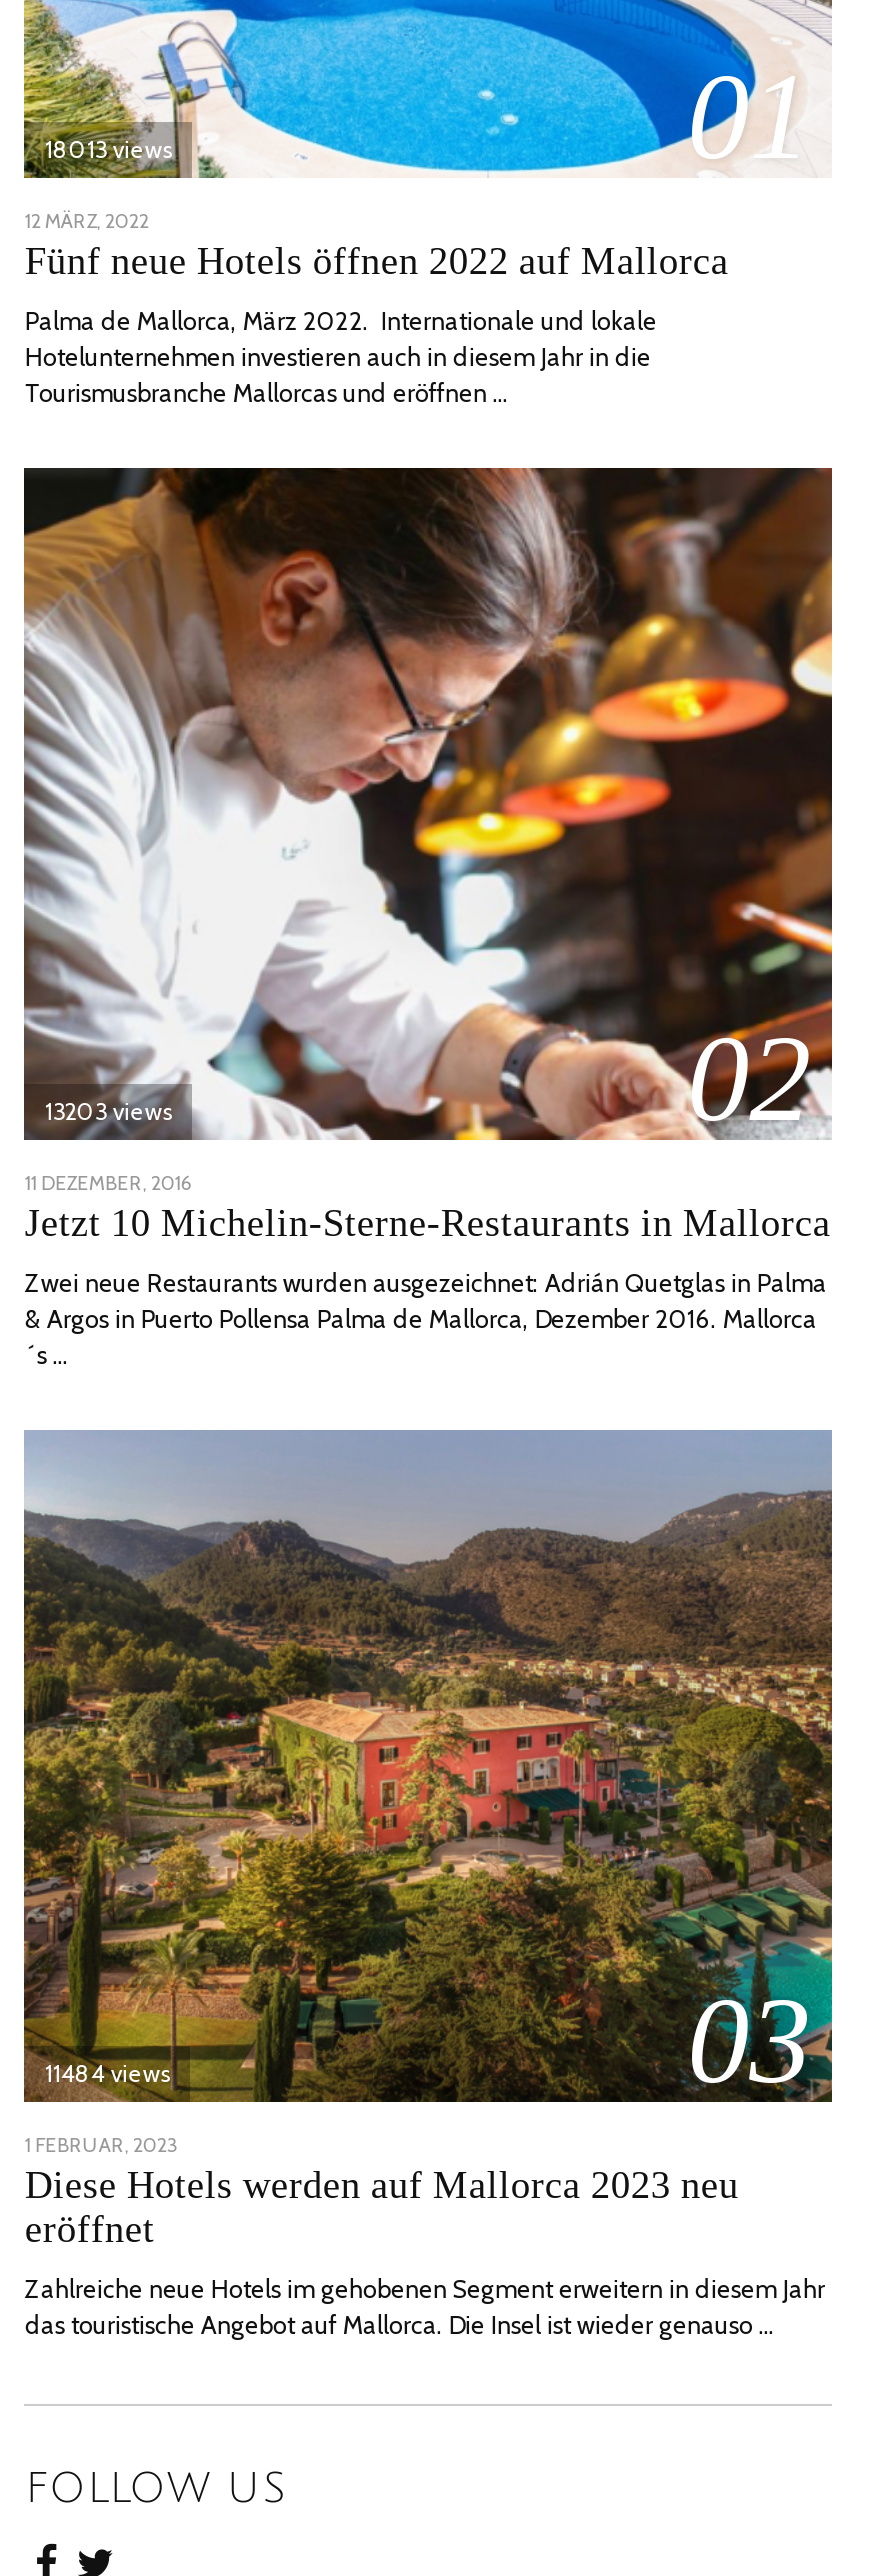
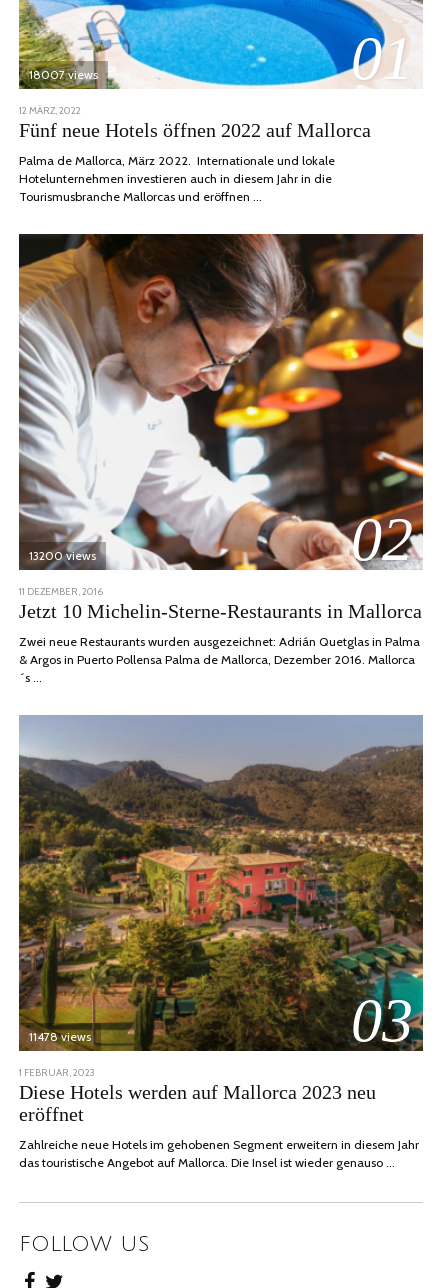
- 18013 views
+ 18007 views

- 13203 views
+ 13200 views

- 11484 views
+ 11478 views
